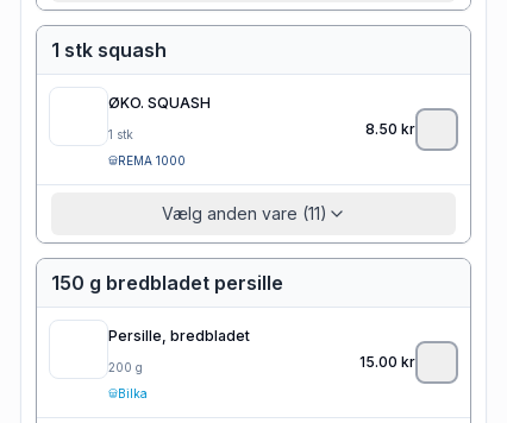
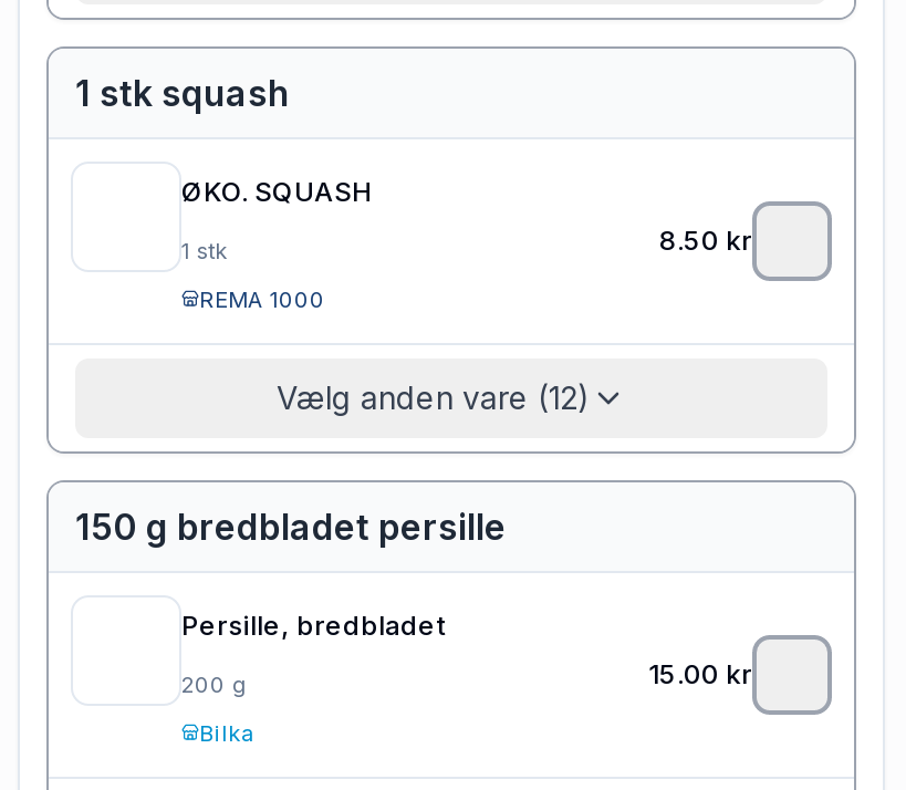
- Vælg anden vare (11)
+ Vælg anden vare (12)
